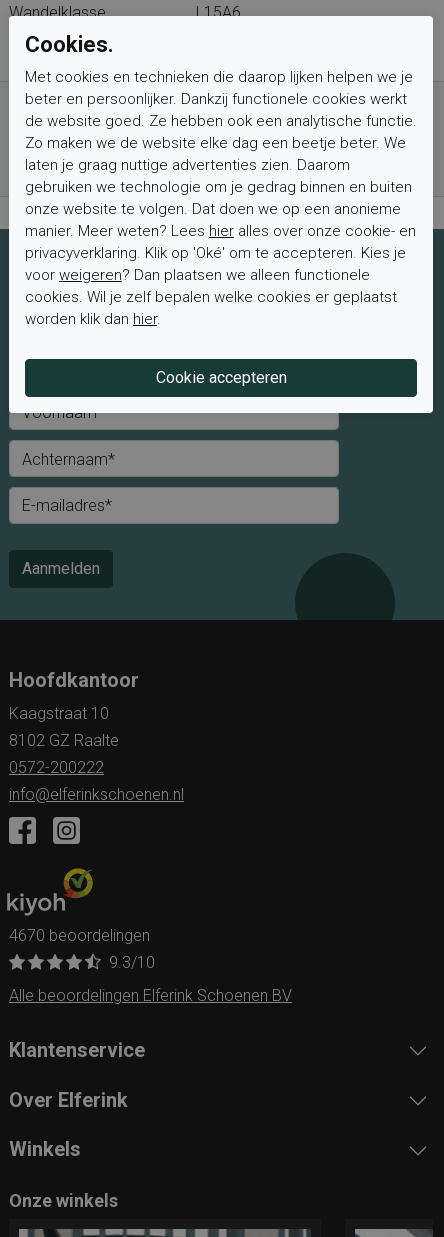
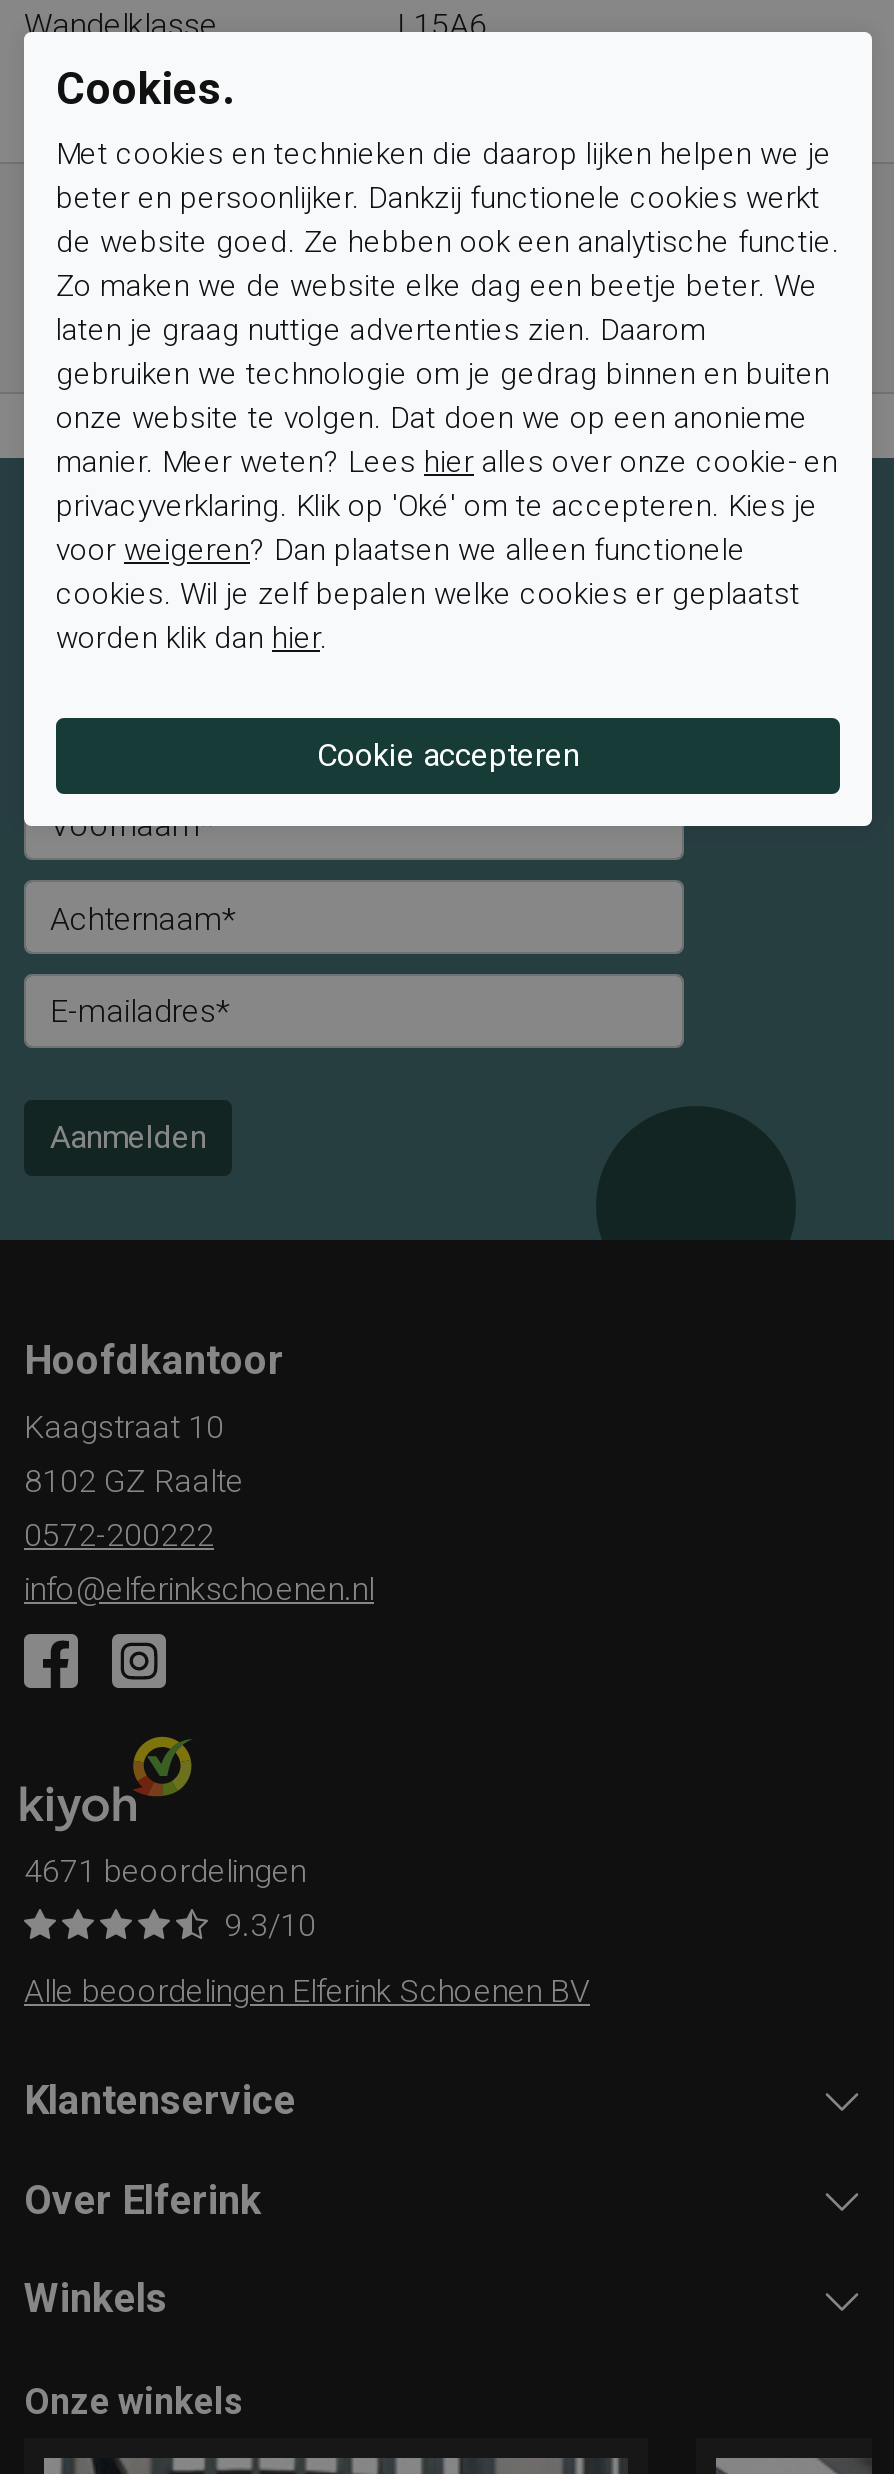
- 4670 beoordelingen
+ 4671 beoordelingen
